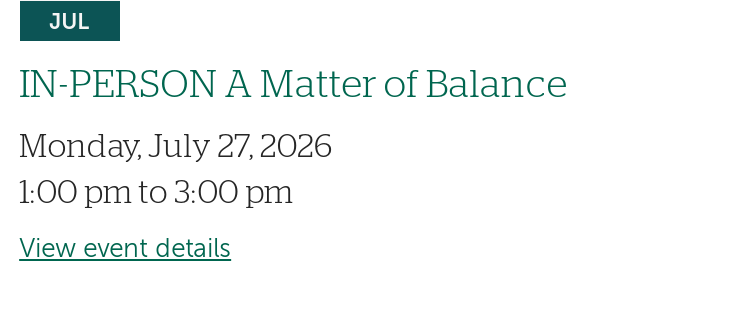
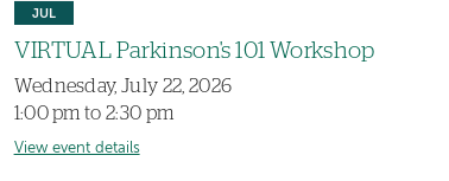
- IN-PERSON A Matter of Balance
+ VIRTUAL Parkinson's 101 Workshop

- Monday, July 27, 2026
- 1:00 pm to 3:00 pm
+ Wednesday, July 22, 2026
+ 1:00 pm to 2:30 pm
